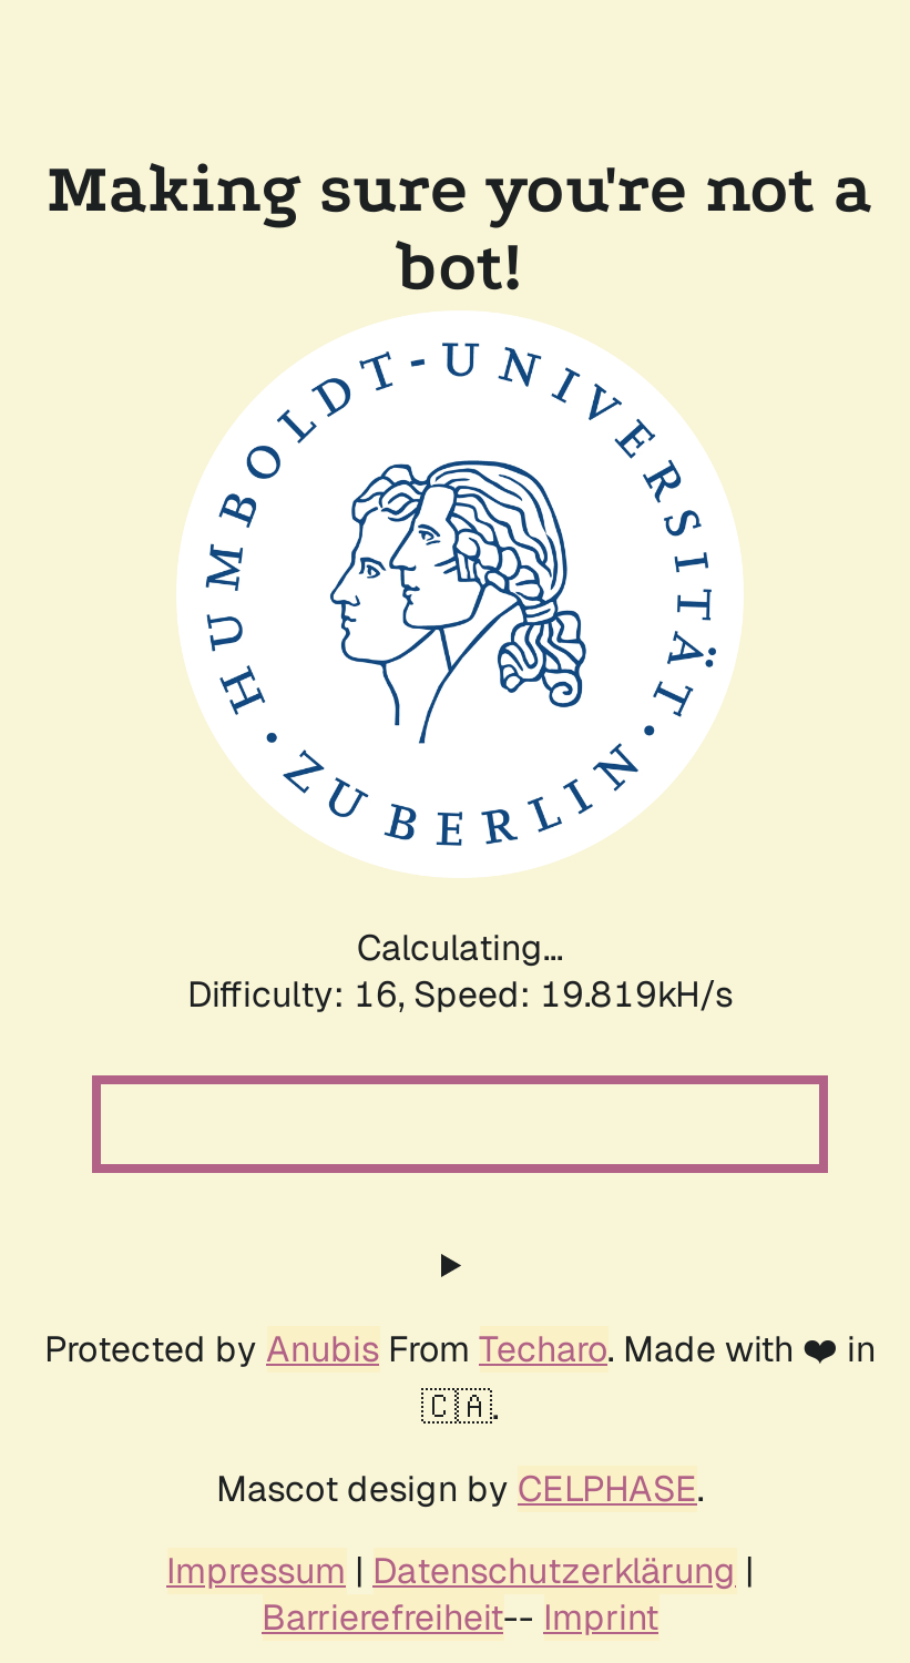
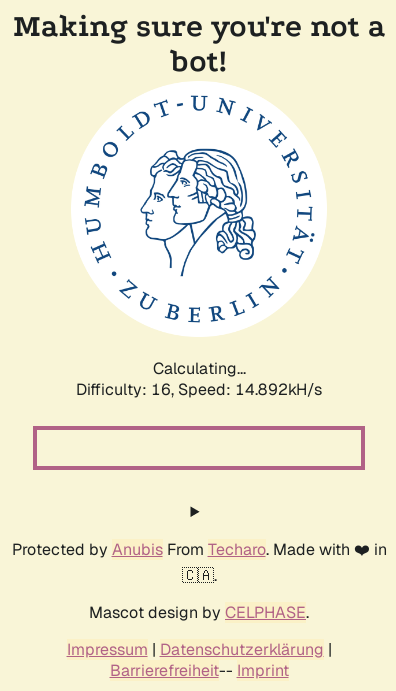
- Difficulty: 16, Speed: 19.819kH/s
+ Difficulty: 16, Speed: 14.892kH/s
